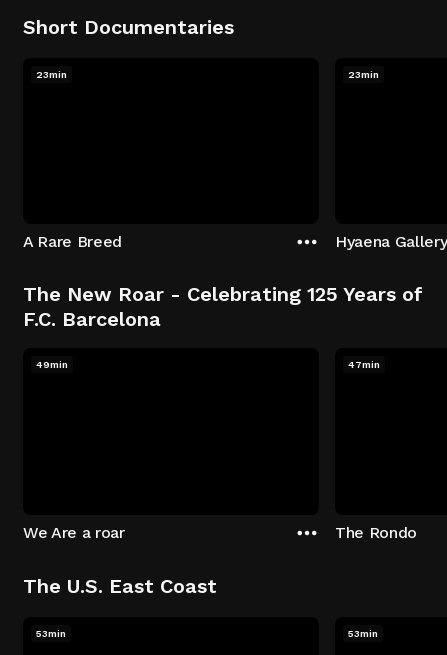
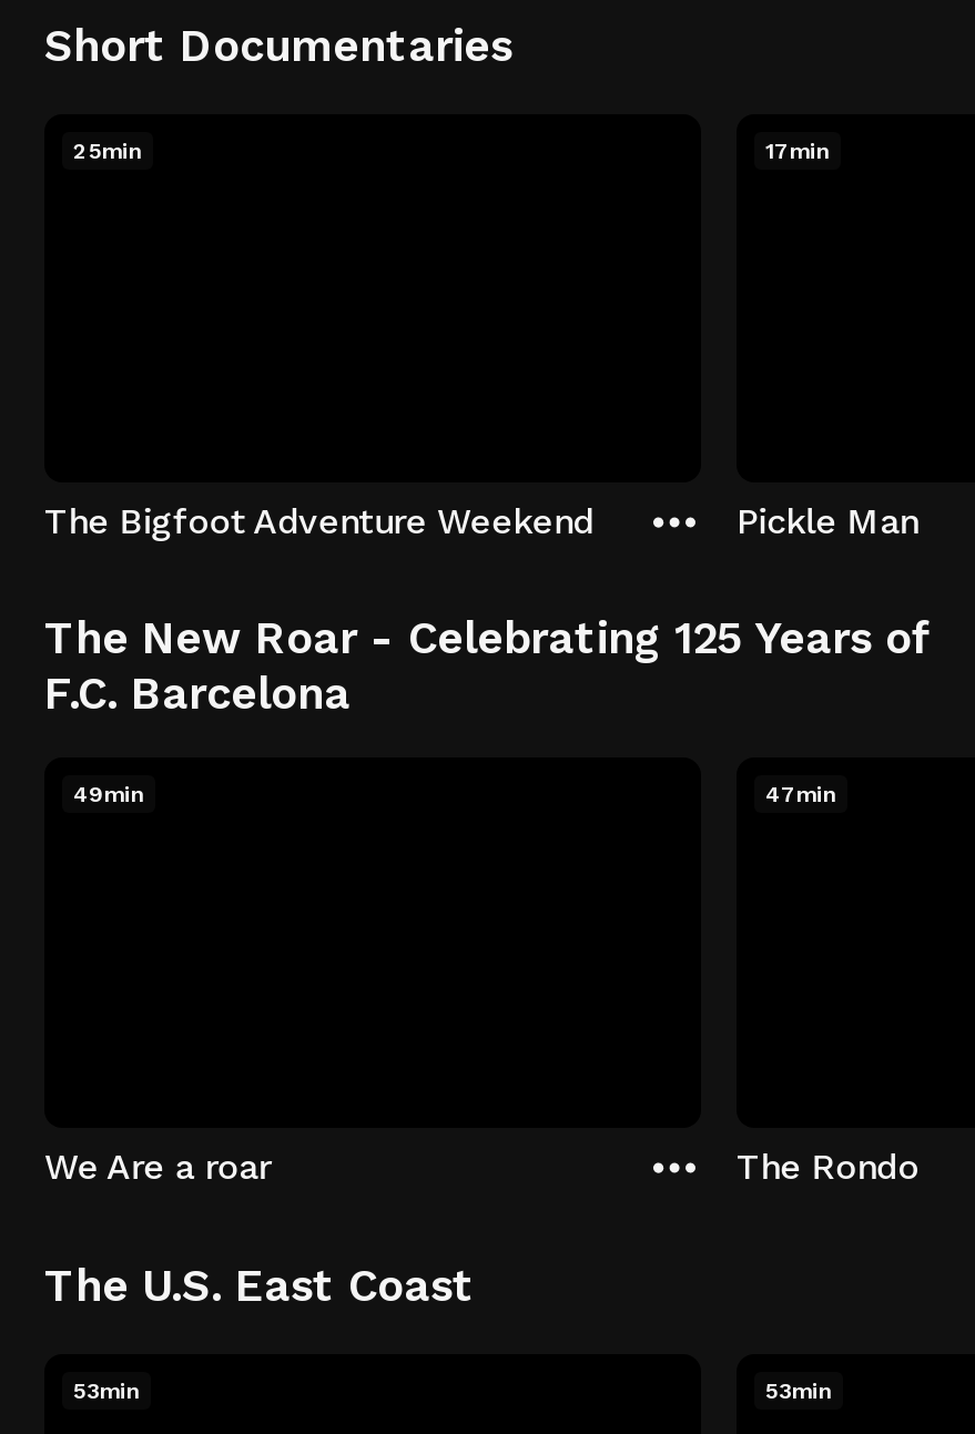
- 23min
+ 25min

- 23min
+ 17min

- A Rare Breed
+ The Bigfoot Adventure Weekend

- Hyaena Gallery
+ Pickle Man
